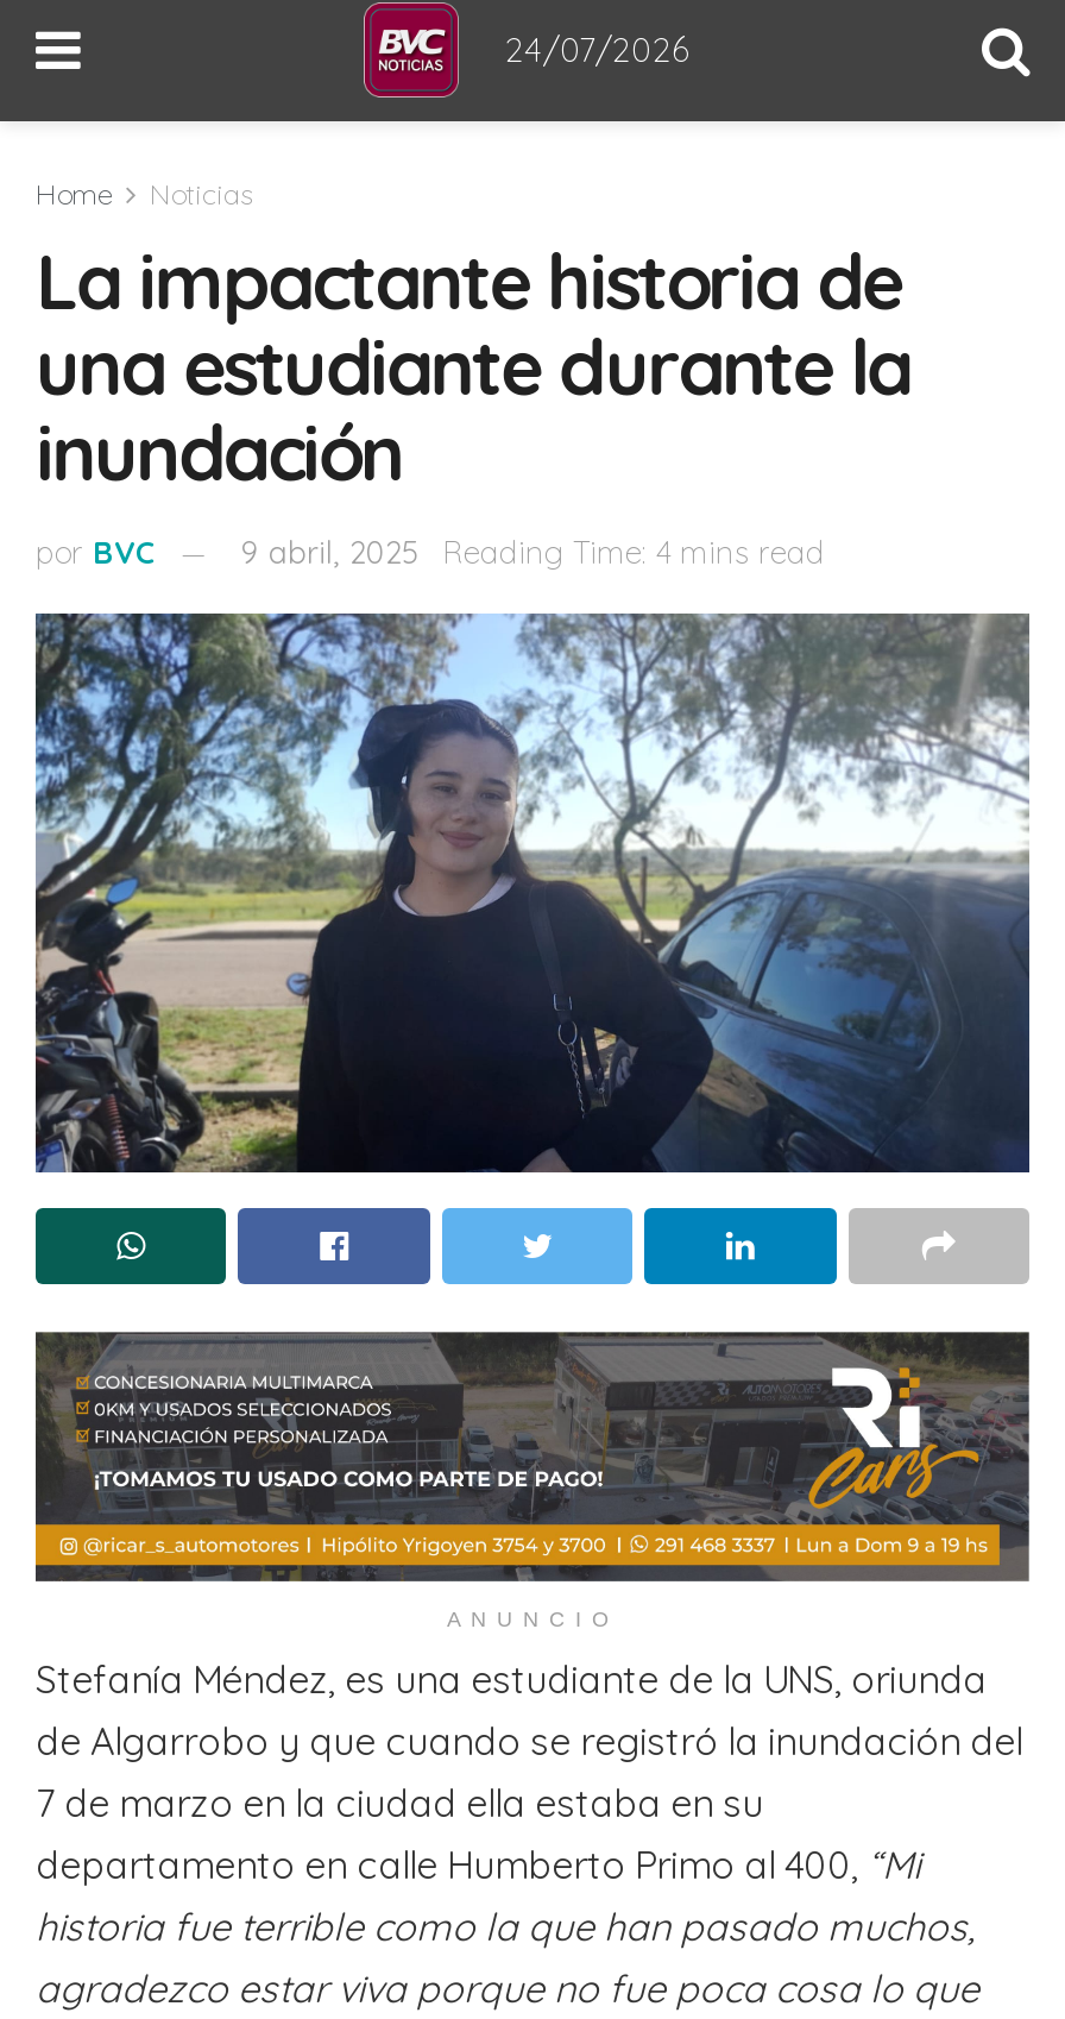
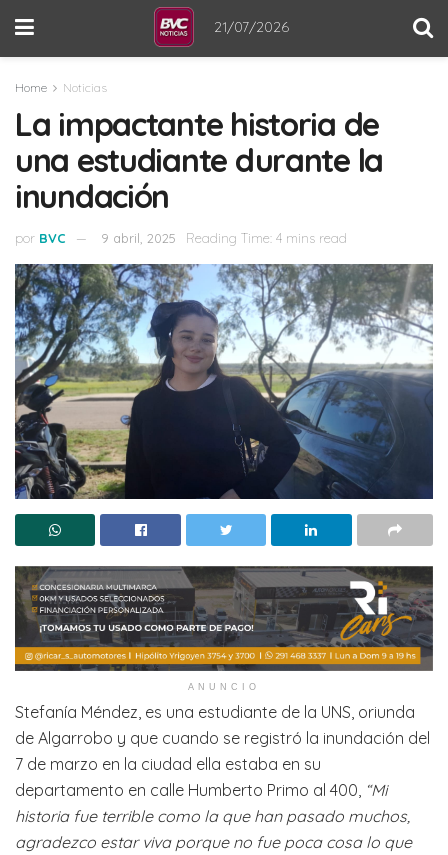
- 24/07/2026
+ 21/07/2026
